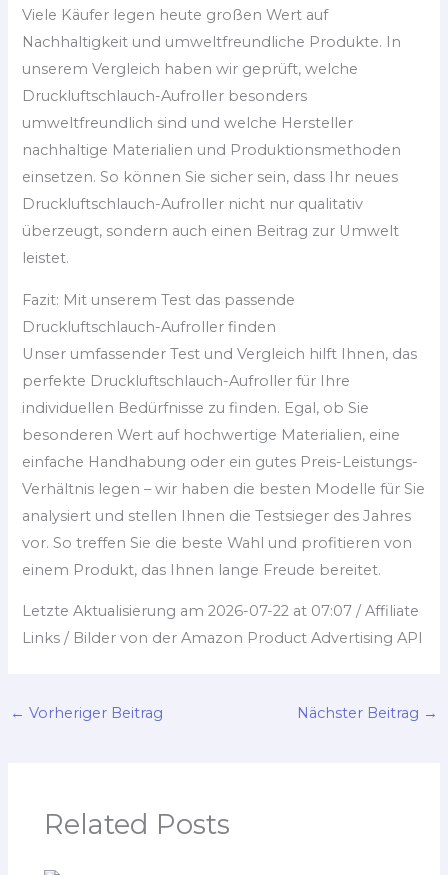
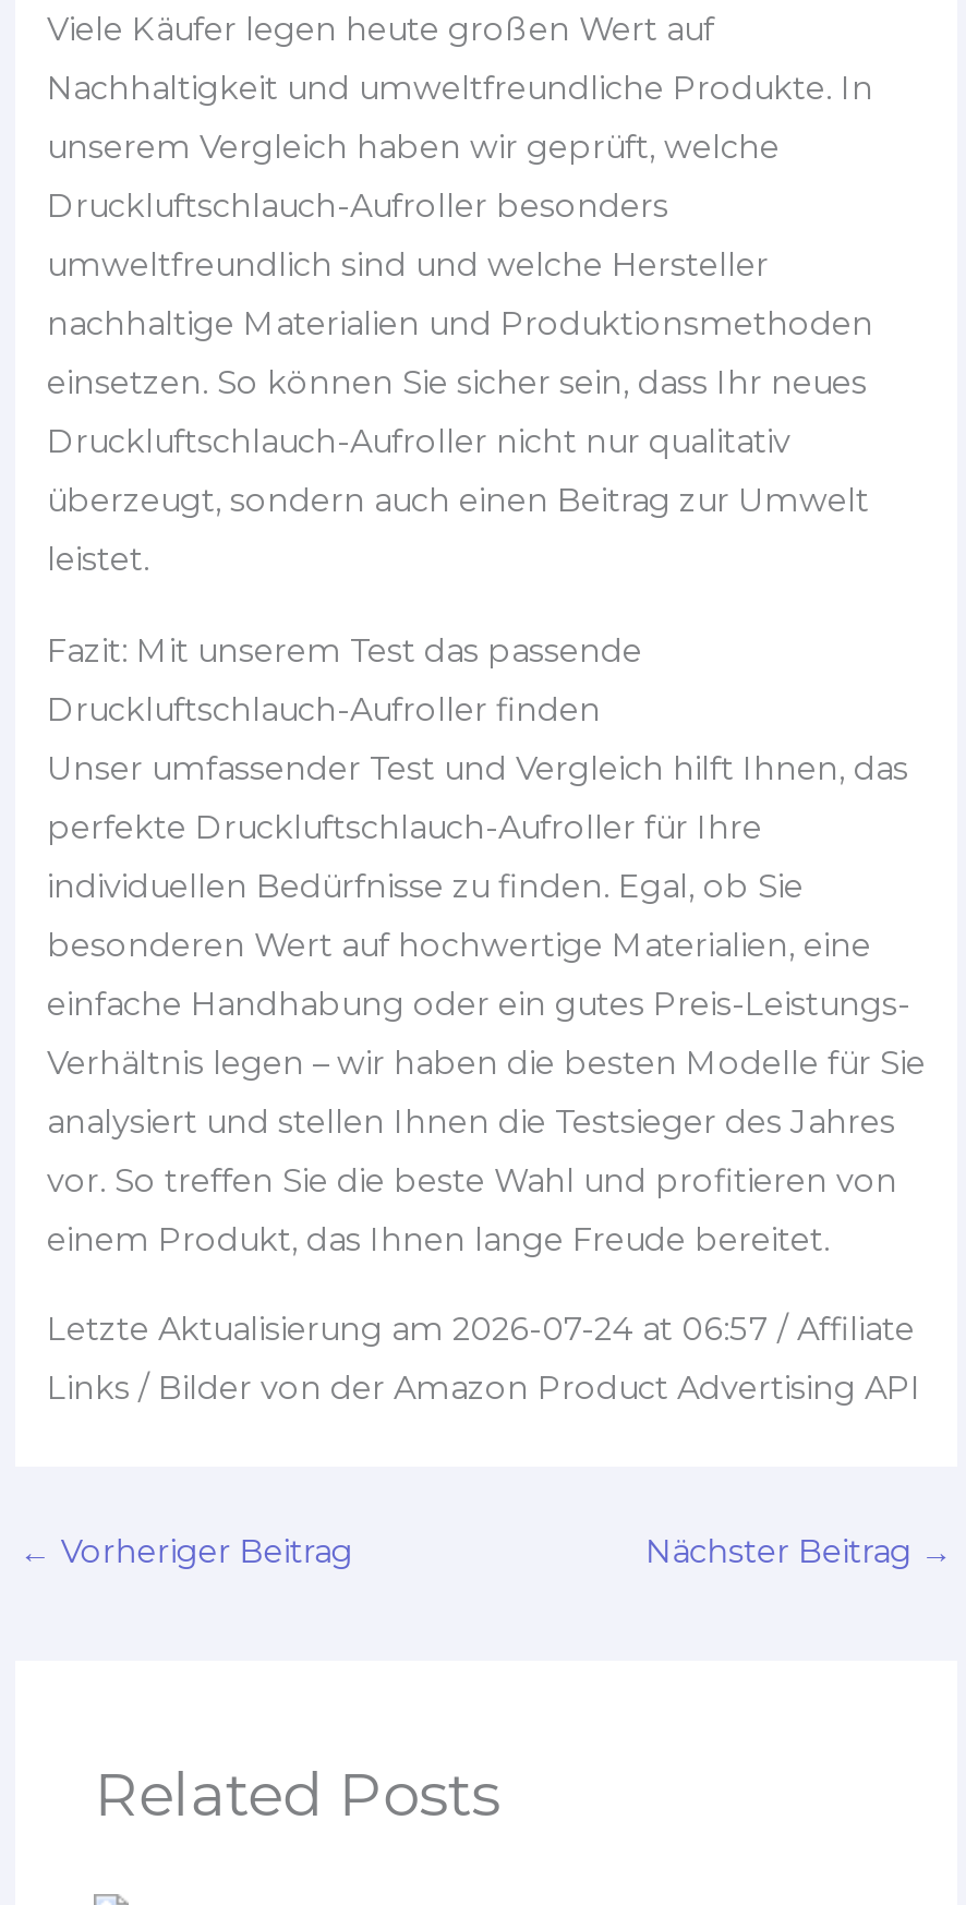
- Letzte Aktualisierung am 2026-07-22 at 07:07 / Affiliate
+ Letzte Aktualisierung am 2026-07-24 at 06:57 / Affiliate
